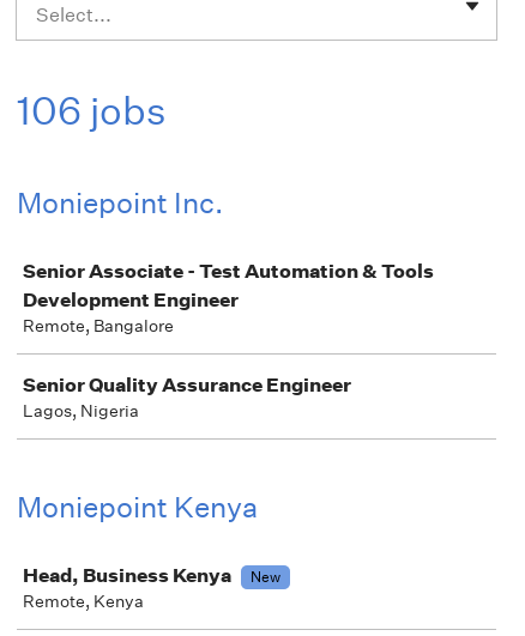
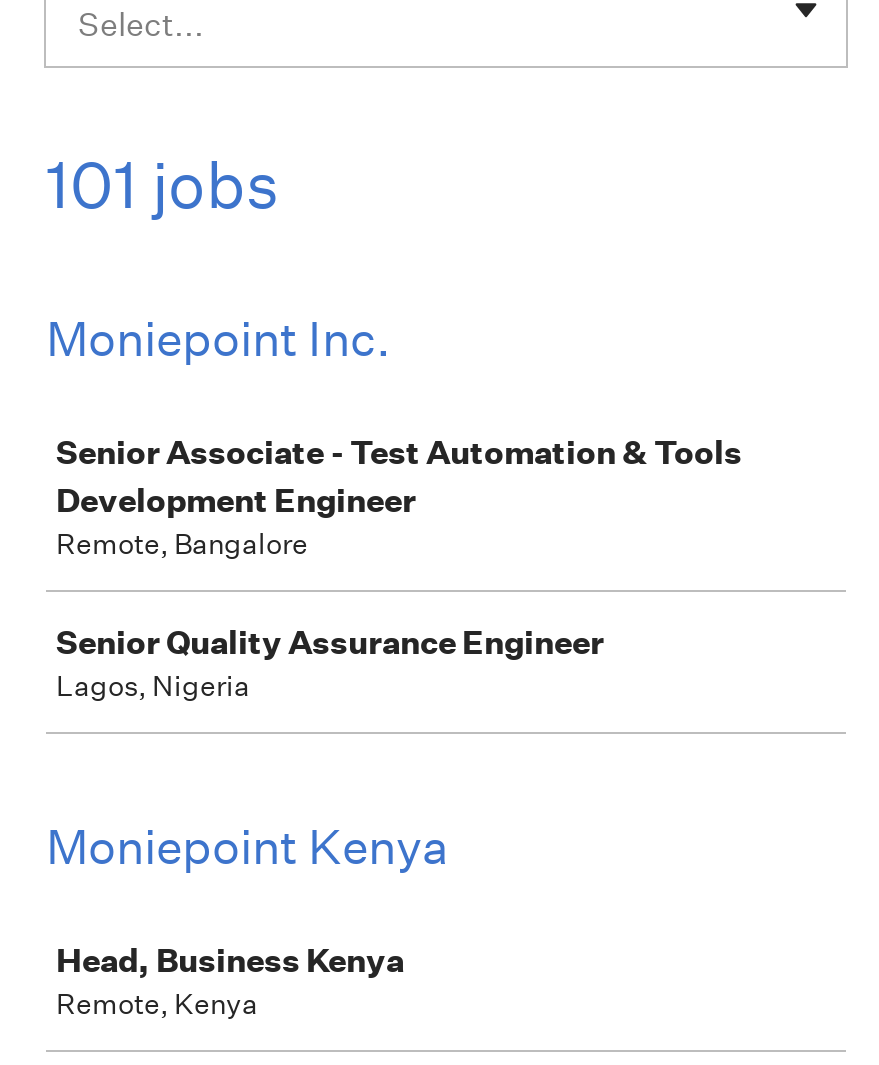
- 106 jobs
+ 101 jobs

- New
